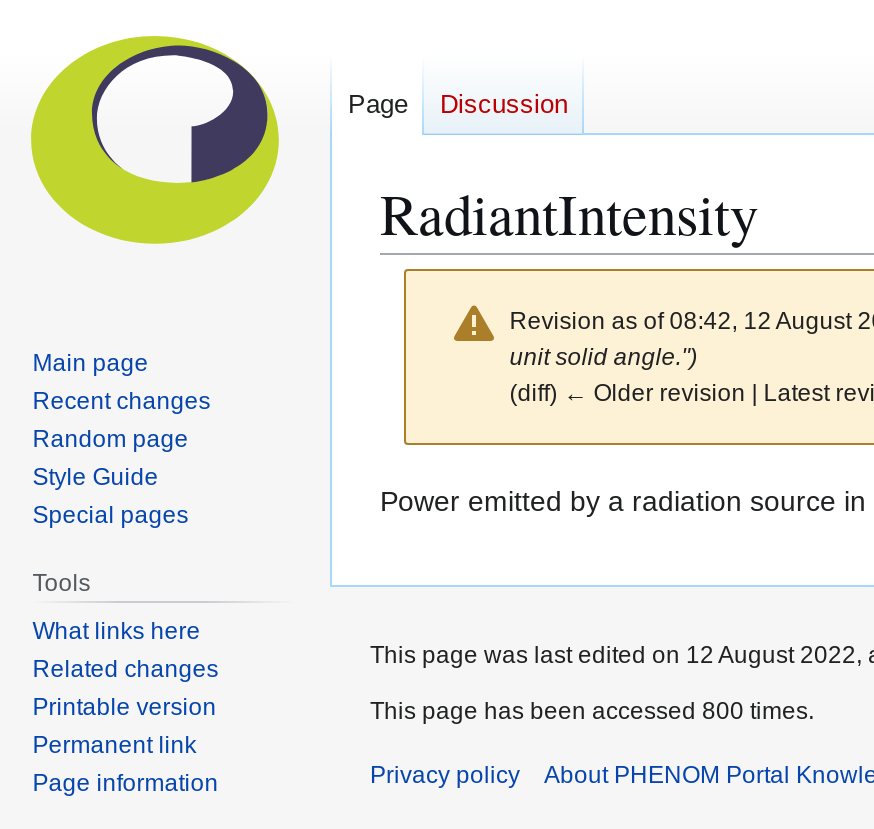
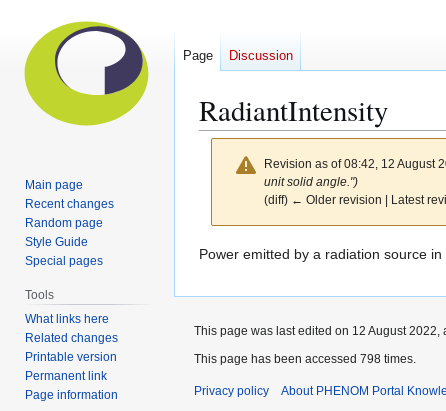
- This page has been accessed 800 times.
+ This page has been accessed 798 times.
